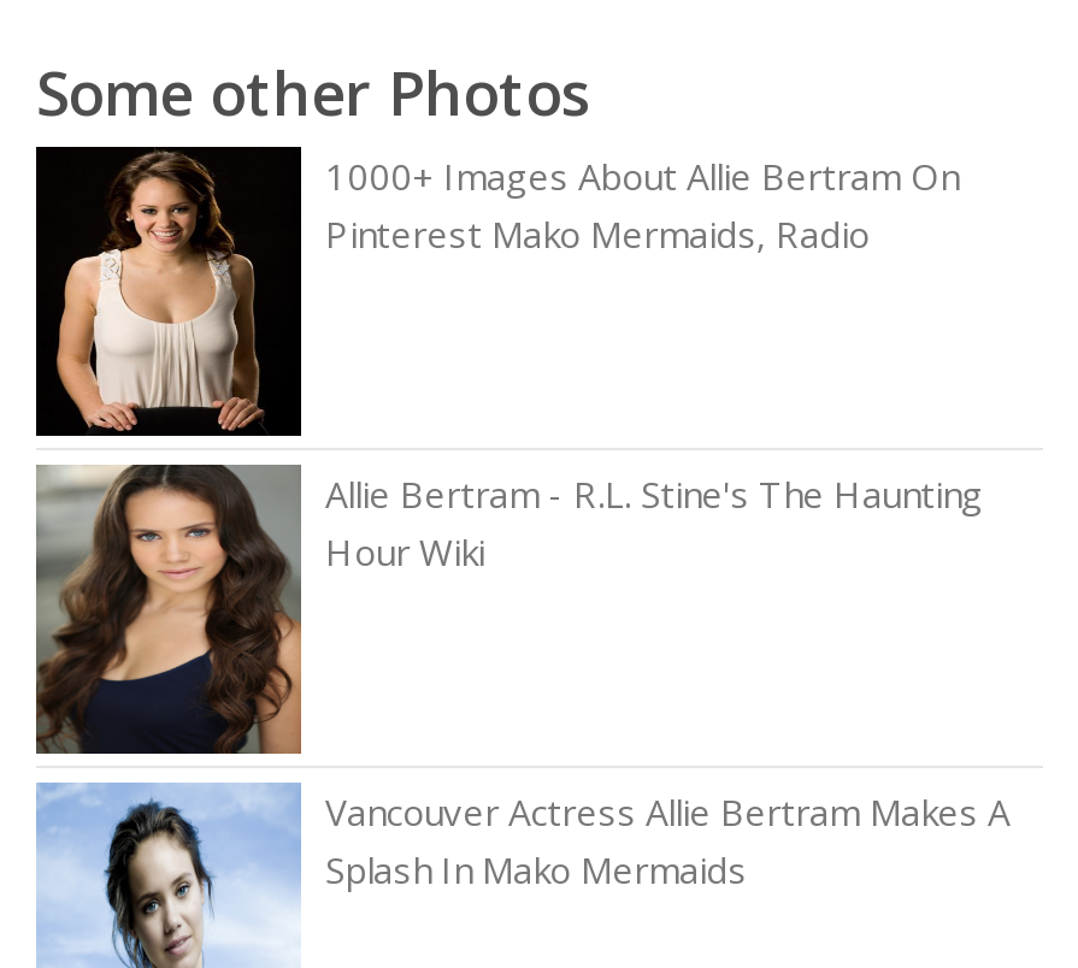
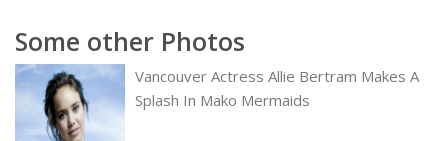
- [image]
- 1000+ Images About Allie Bertram On
- Pinterest Mako Mermaids, Radio

- [image]
- Allie Bertram - R.L. Stine's The Haunting
- Hour Wiki
